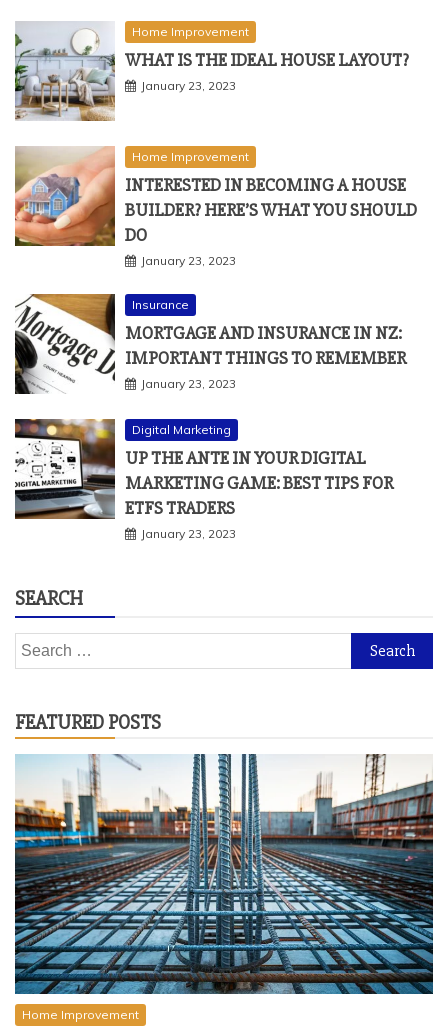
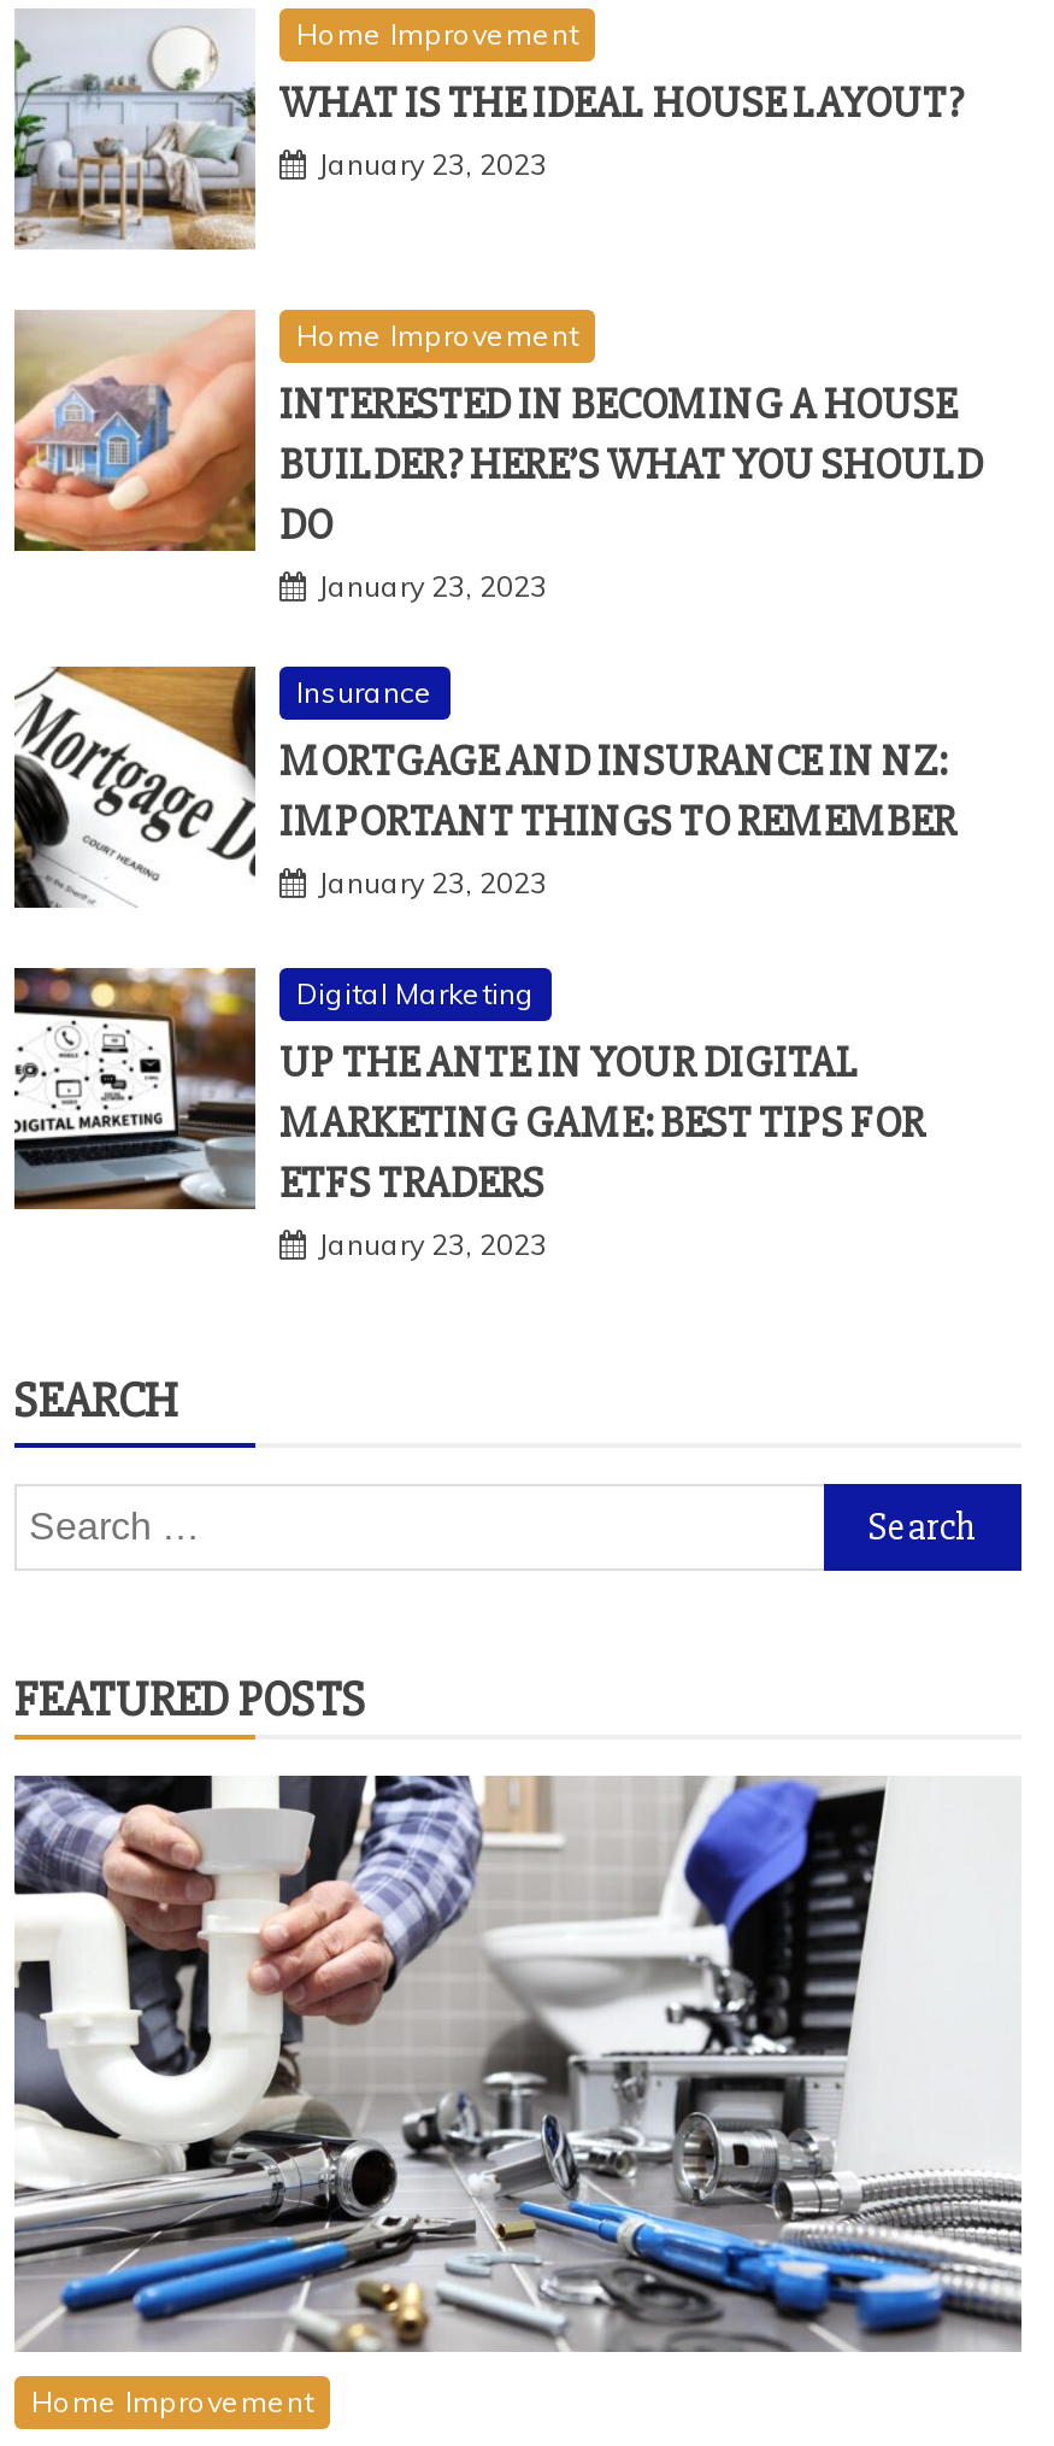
- [image]
+ [image]
